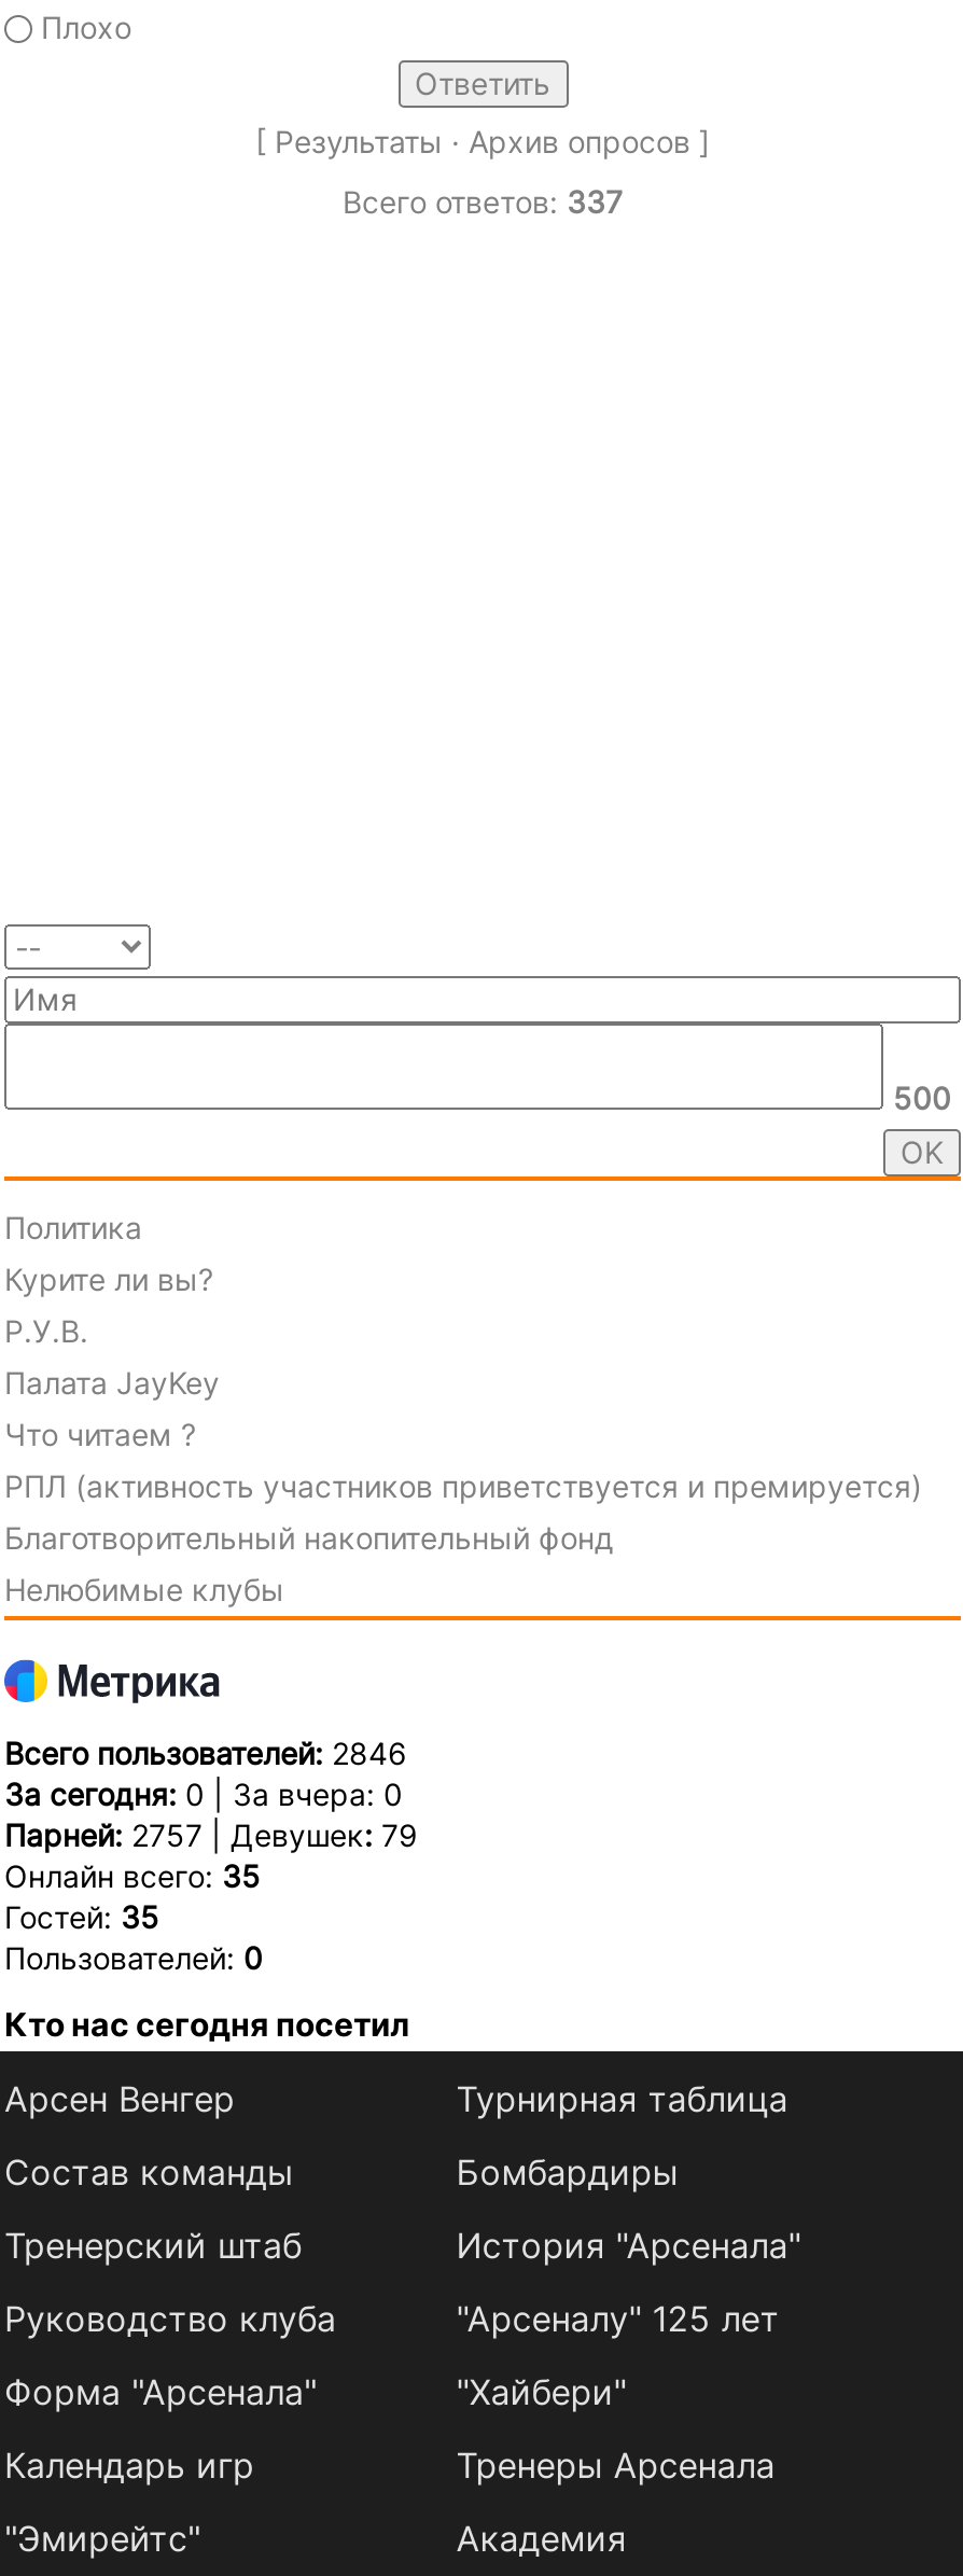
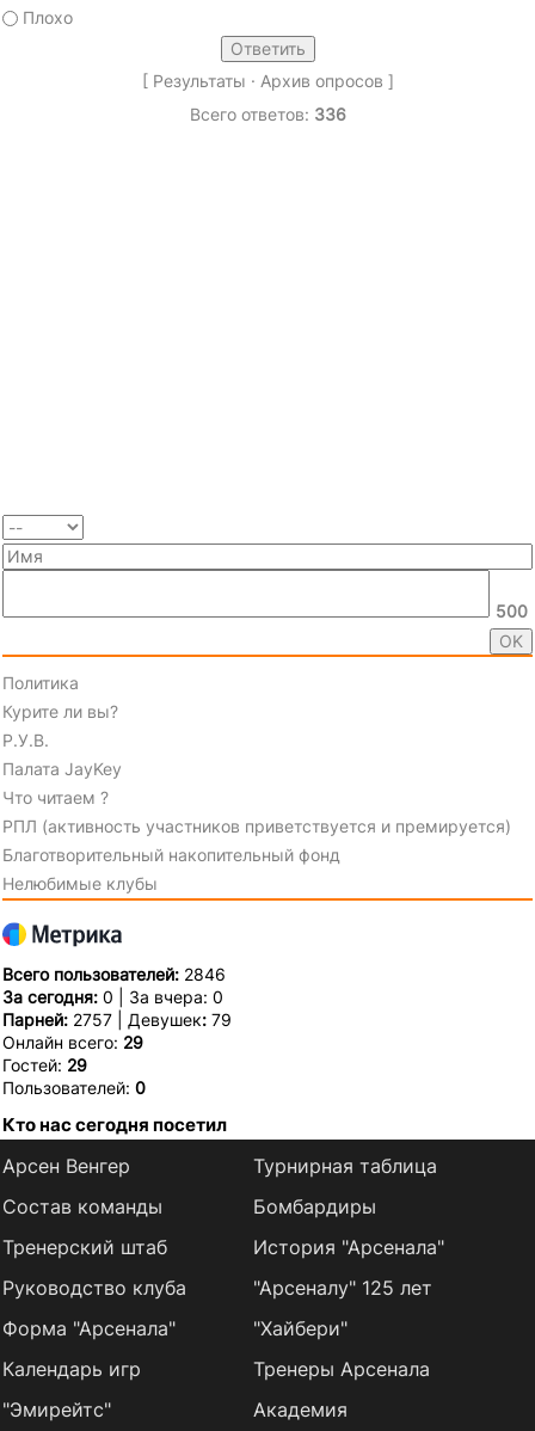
- Всего ответов: 337
+ Всего ответов: 336

- Онлайн всего: 35
+ Онлайн всего: 29

- Гостей: 35
+ Гостей: 29
